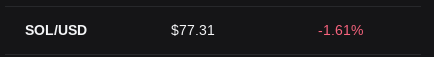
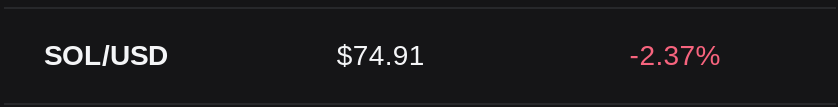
- $77.31
+ $74.91

- -1.61%
+ -2.37%
